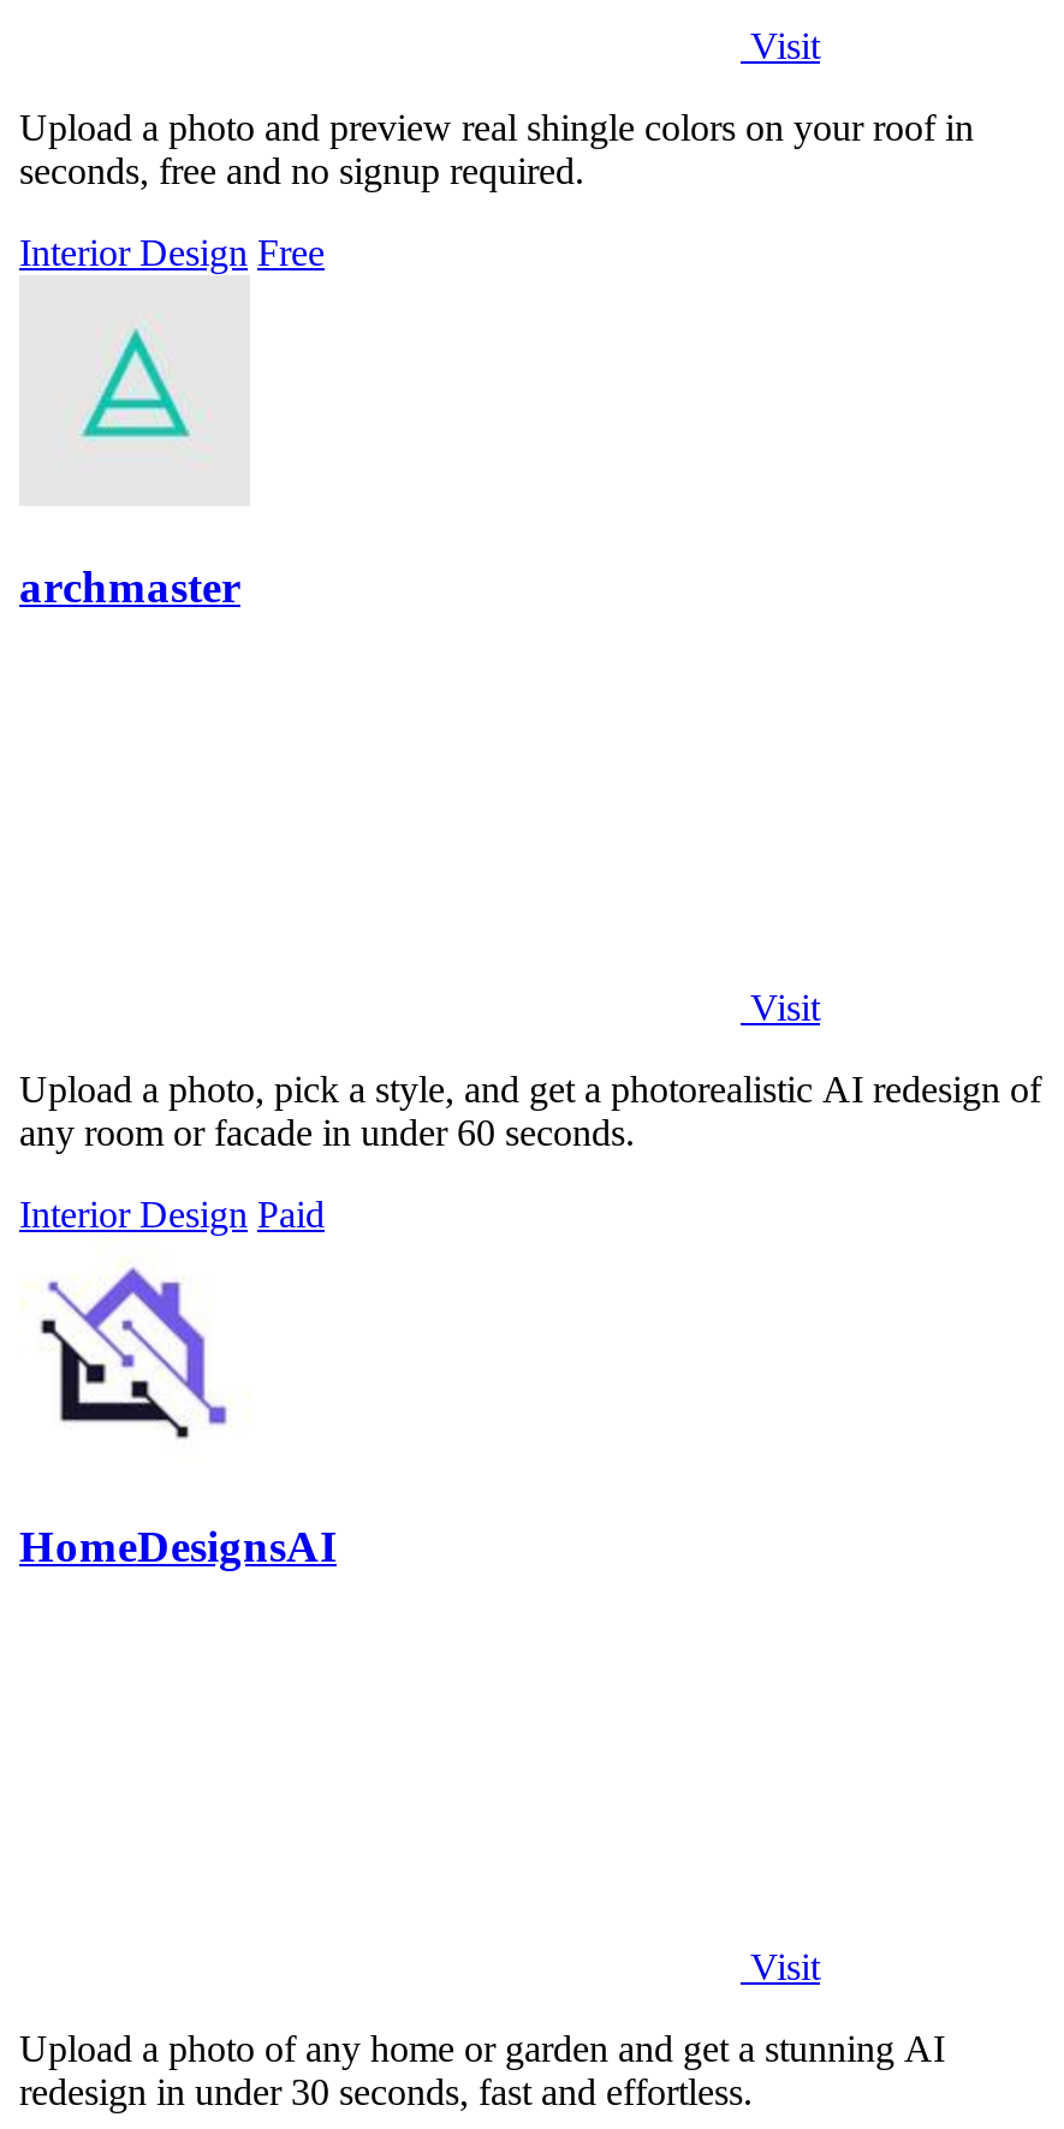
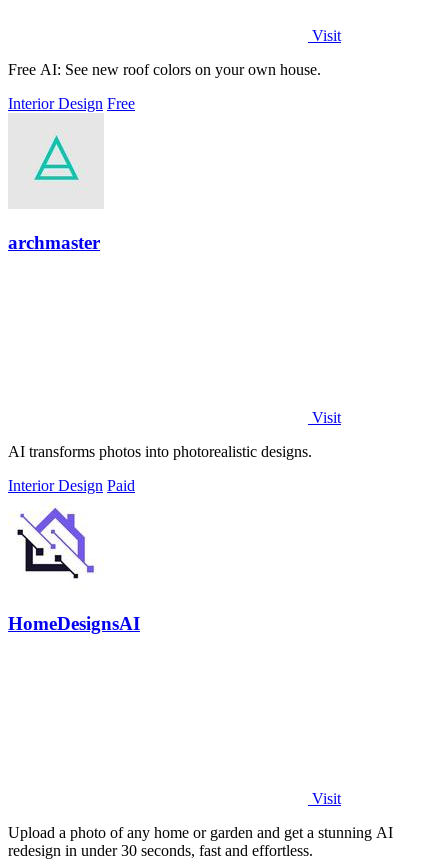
- Upload a photo and preview real shingle colors on your roof in
- seconds, free and no signup required.
+ Free AI: See new roof colors on your own house.

- Upload a photo, pick a style, and get a photorealistic AI redesign of
- any room or facade in under 60 seconds.
+ AI transforms photos into photorealistic designs.
